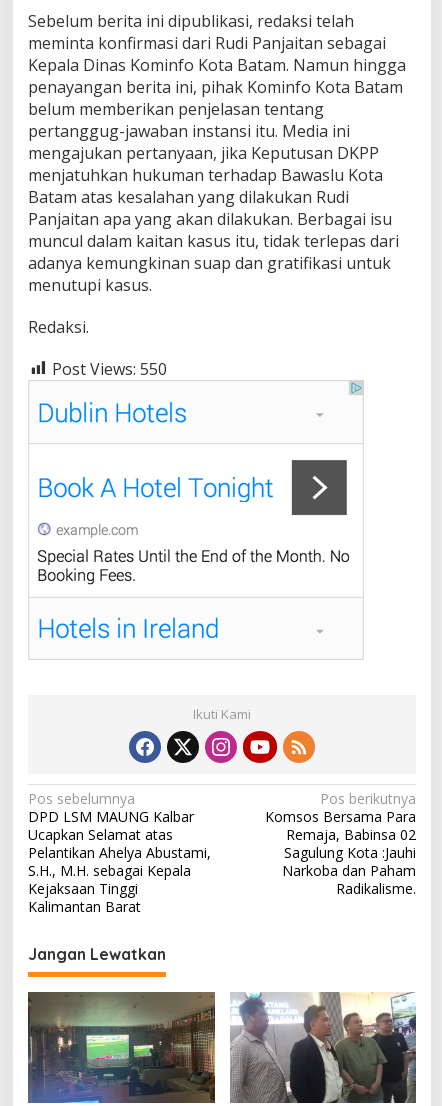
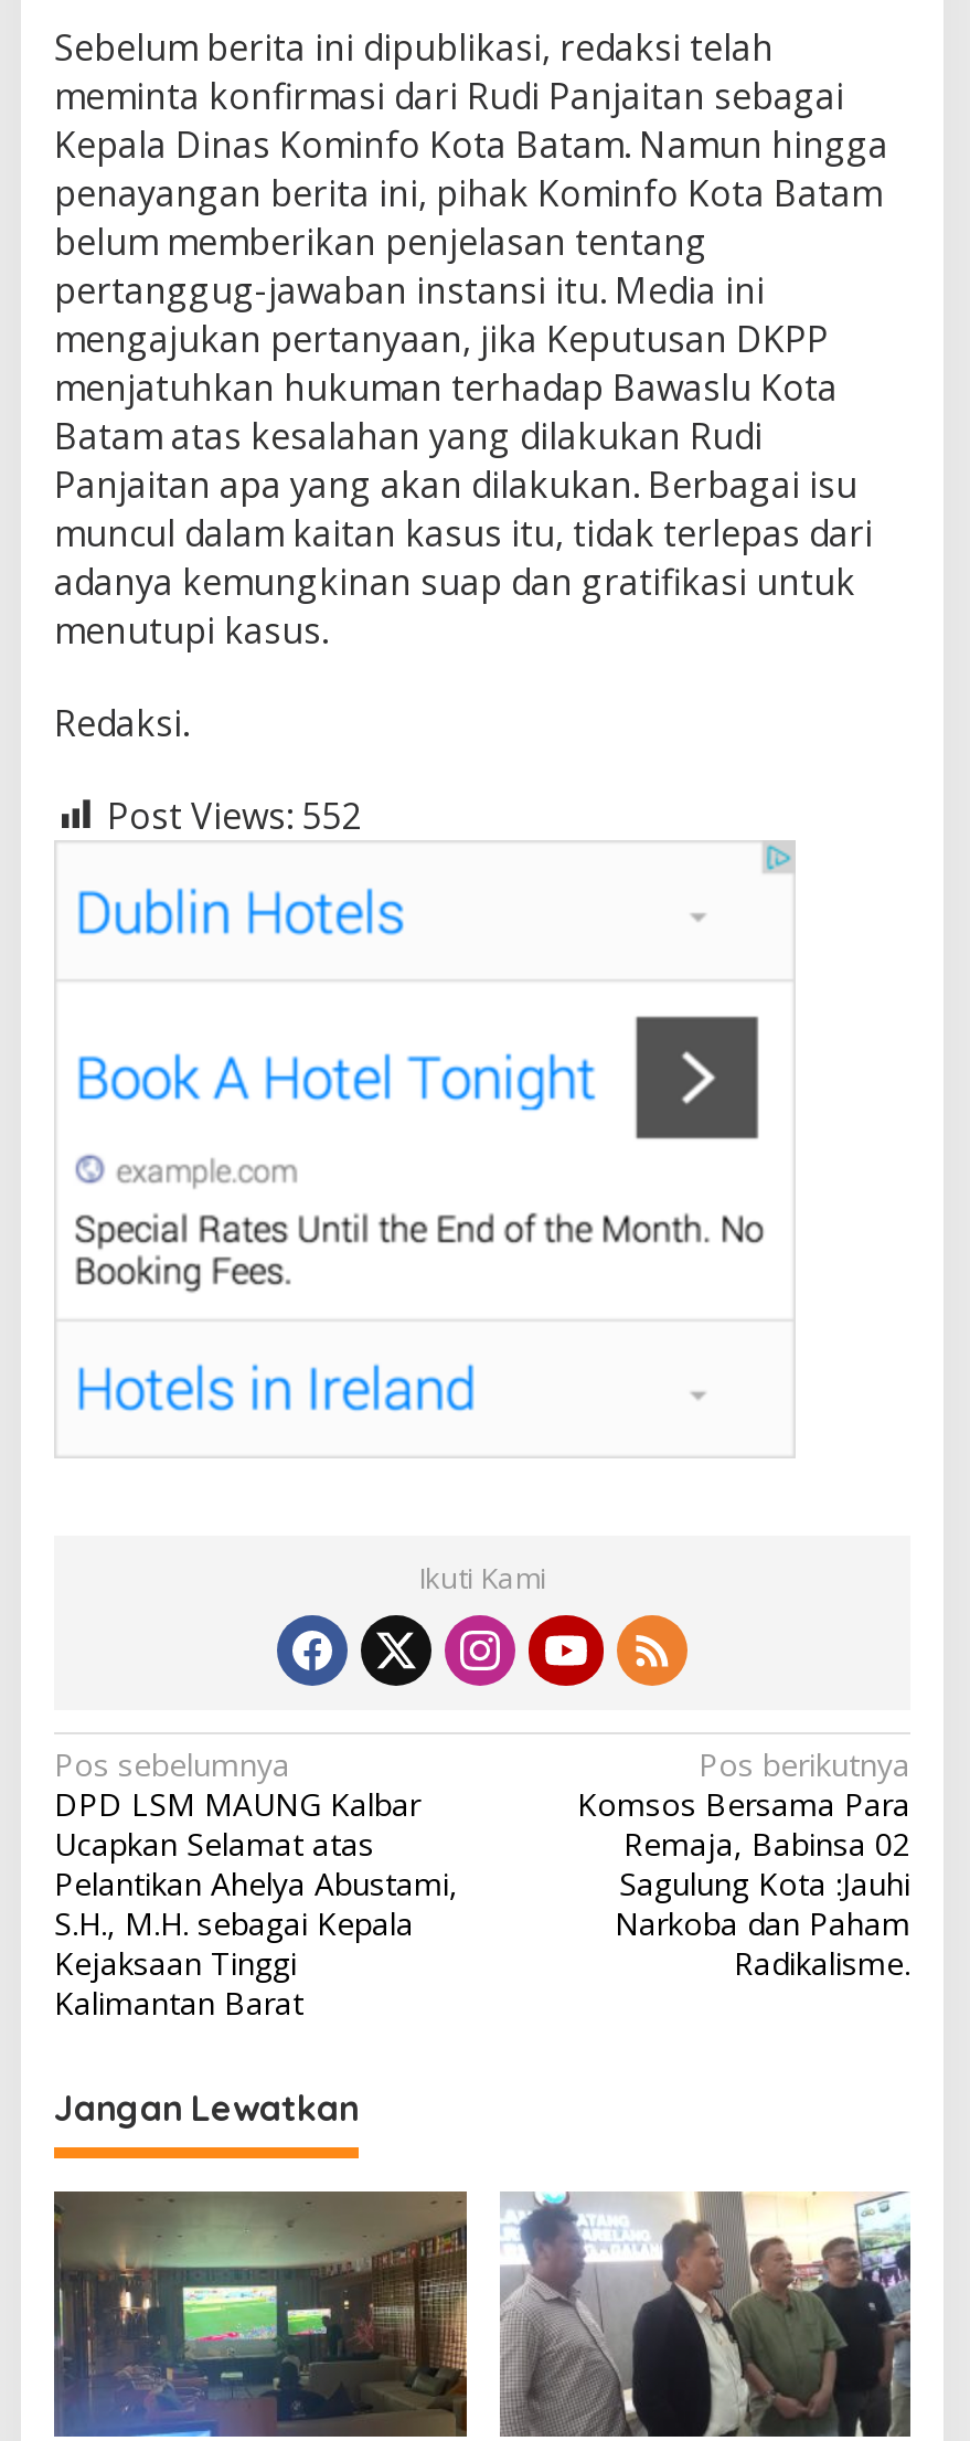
- Post Views: 550
+ Post Views: 552
